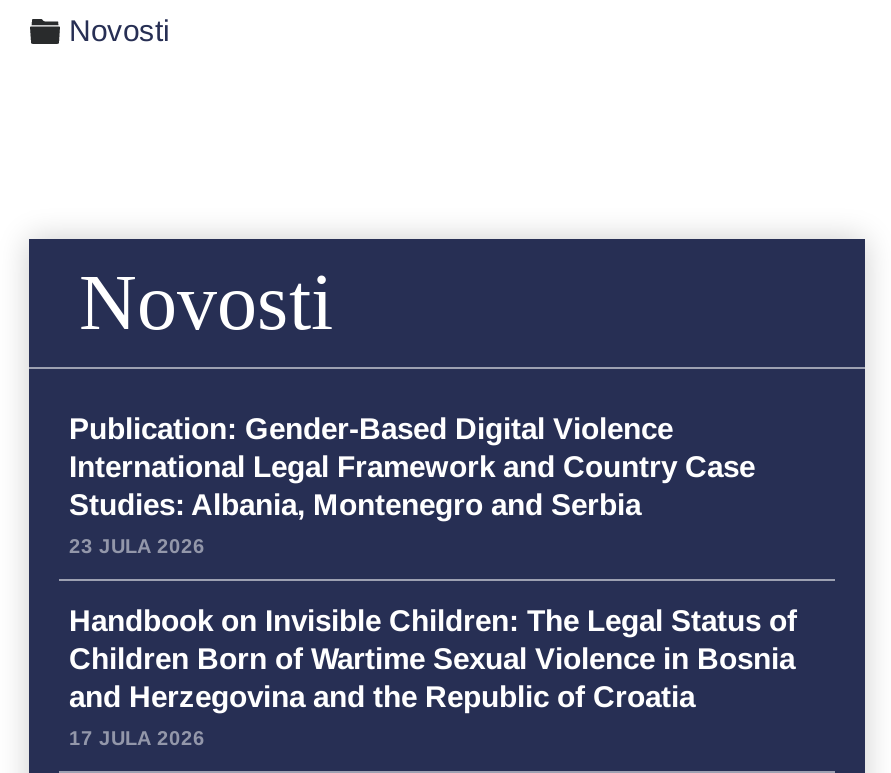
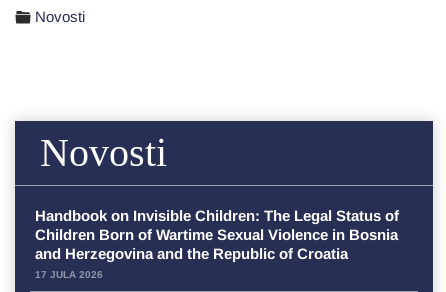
- Publication: Gender-Based Digital Violence
- International Legal Framework and Country Case
- Studies: Albania, Montenegro and Serbia
- 23 JULA 2026
